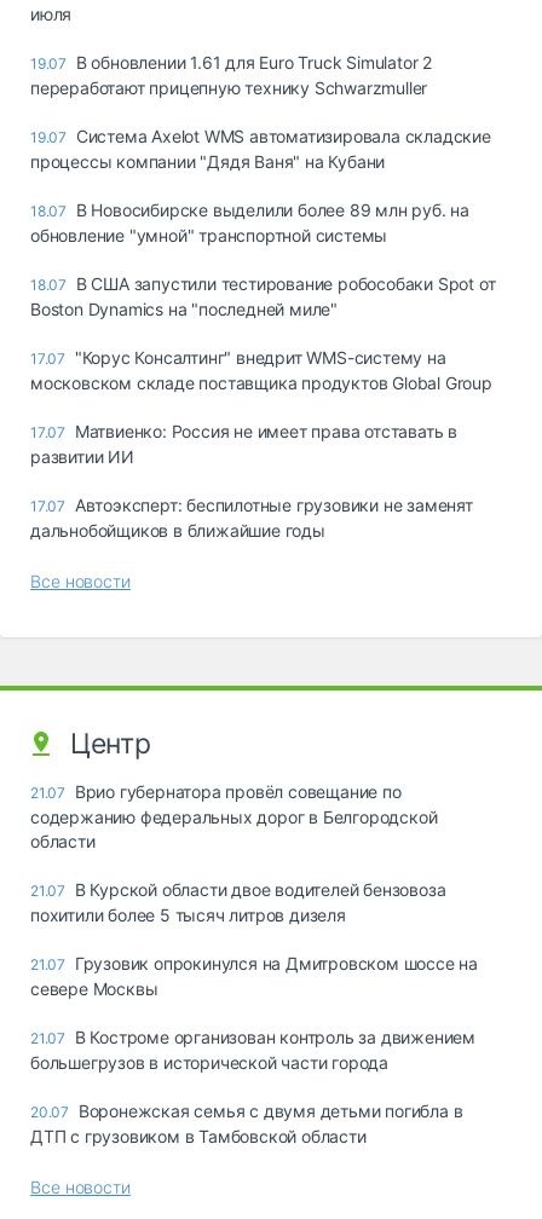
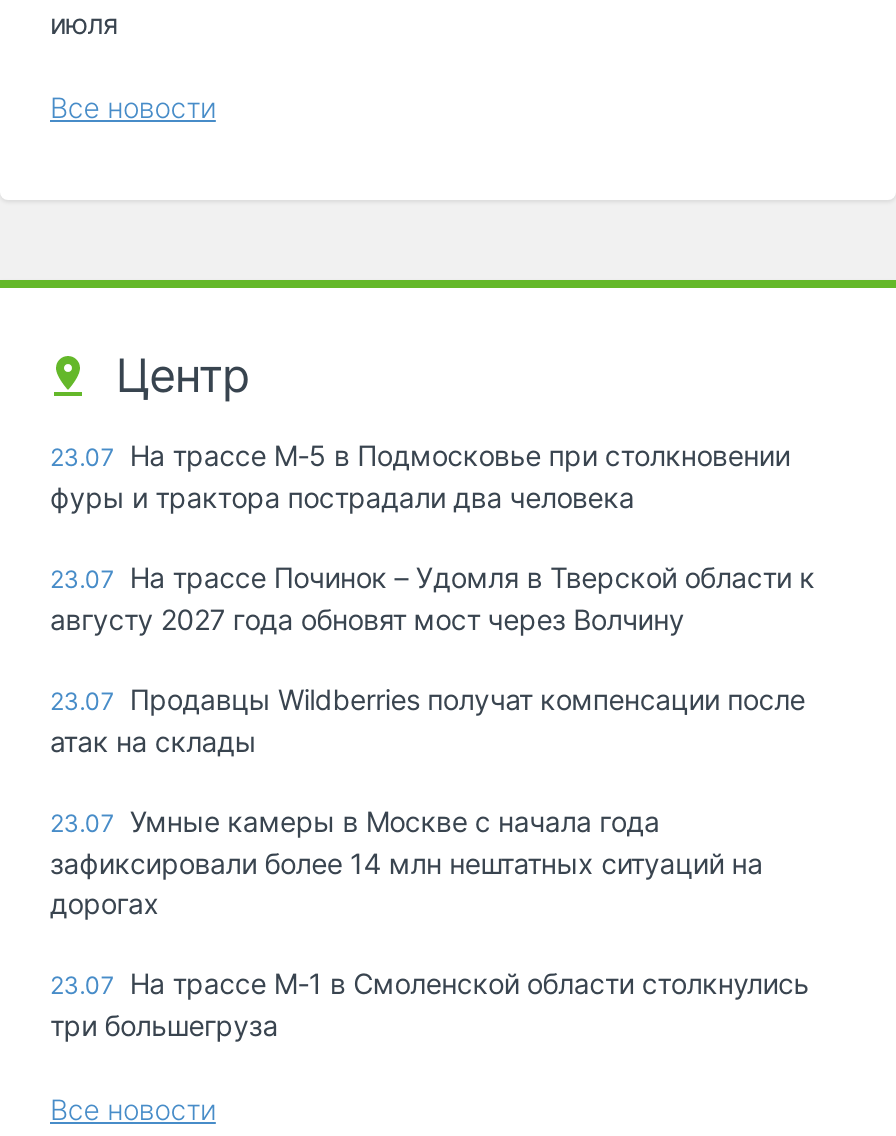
- 19.07 В обновлении 1.61 для Euro Truck Simulator 2
- переработают прицепную технику Schwarzmuller
- 19.07 Система Axelot WMS автоматизировала складские
- процессы компании "Дядя Ваня" на Кубани
- 18.07 В Новосибирске выделили более 89 млн руб. на
- обновление "умной" транспортной системы
- 18.07 В США запустили тестирование робособаки Spot от
- Boston Dynamics на "последней миле"
- 17.07 "Корус Консалтинг" внедрит WMS-систему на
- московском складе поставщика продуктов Global Group
- 17.07 Матвиенко: Россия не имеет права отставать в
- развитии ИИ
- 17.07 Автоэксперт: беспилотные грузовики не заменят
- дальнобойщиков в ближайшие годы

- 21.07 Врио губернатора провёл совещание по
- содержанию федеральных дорог в Белгородской
- области
+ 23.07 На трассе М-5 в Подмосковье при столкновении
+ фуры и трактора пострадали два человека

- 21.07 В Курской области двое водителей бензовоза
- похитили более 5 тысяч литров дизеля
+ 23.07 На трассе Починок – Удомля в Тверской области к
+ августу 2027 года обновят мост через Волчину

- 21.07 Грузовик опрокинулся на Дмитровском шоссе на
- севере Москвы
+ 23.07 Продавцы Wildberries получат компенсации после
+ атак на склады

- 21.07 В Костроме организован контроль за движением
- большегрузов в исторической части города
+ 23.07 Умные камеры в Москве с начала года
+ зафиксировали более 14 млн нештатных ситуаций на
+ дорогах

- 20.07 Воронежская семья с двумя детьми погибла в
- ДТП с грузовиком в Тамбовской области
+ 23.07 На трассе М-1 в Смоленской области столкнулись
+ три большегруза
